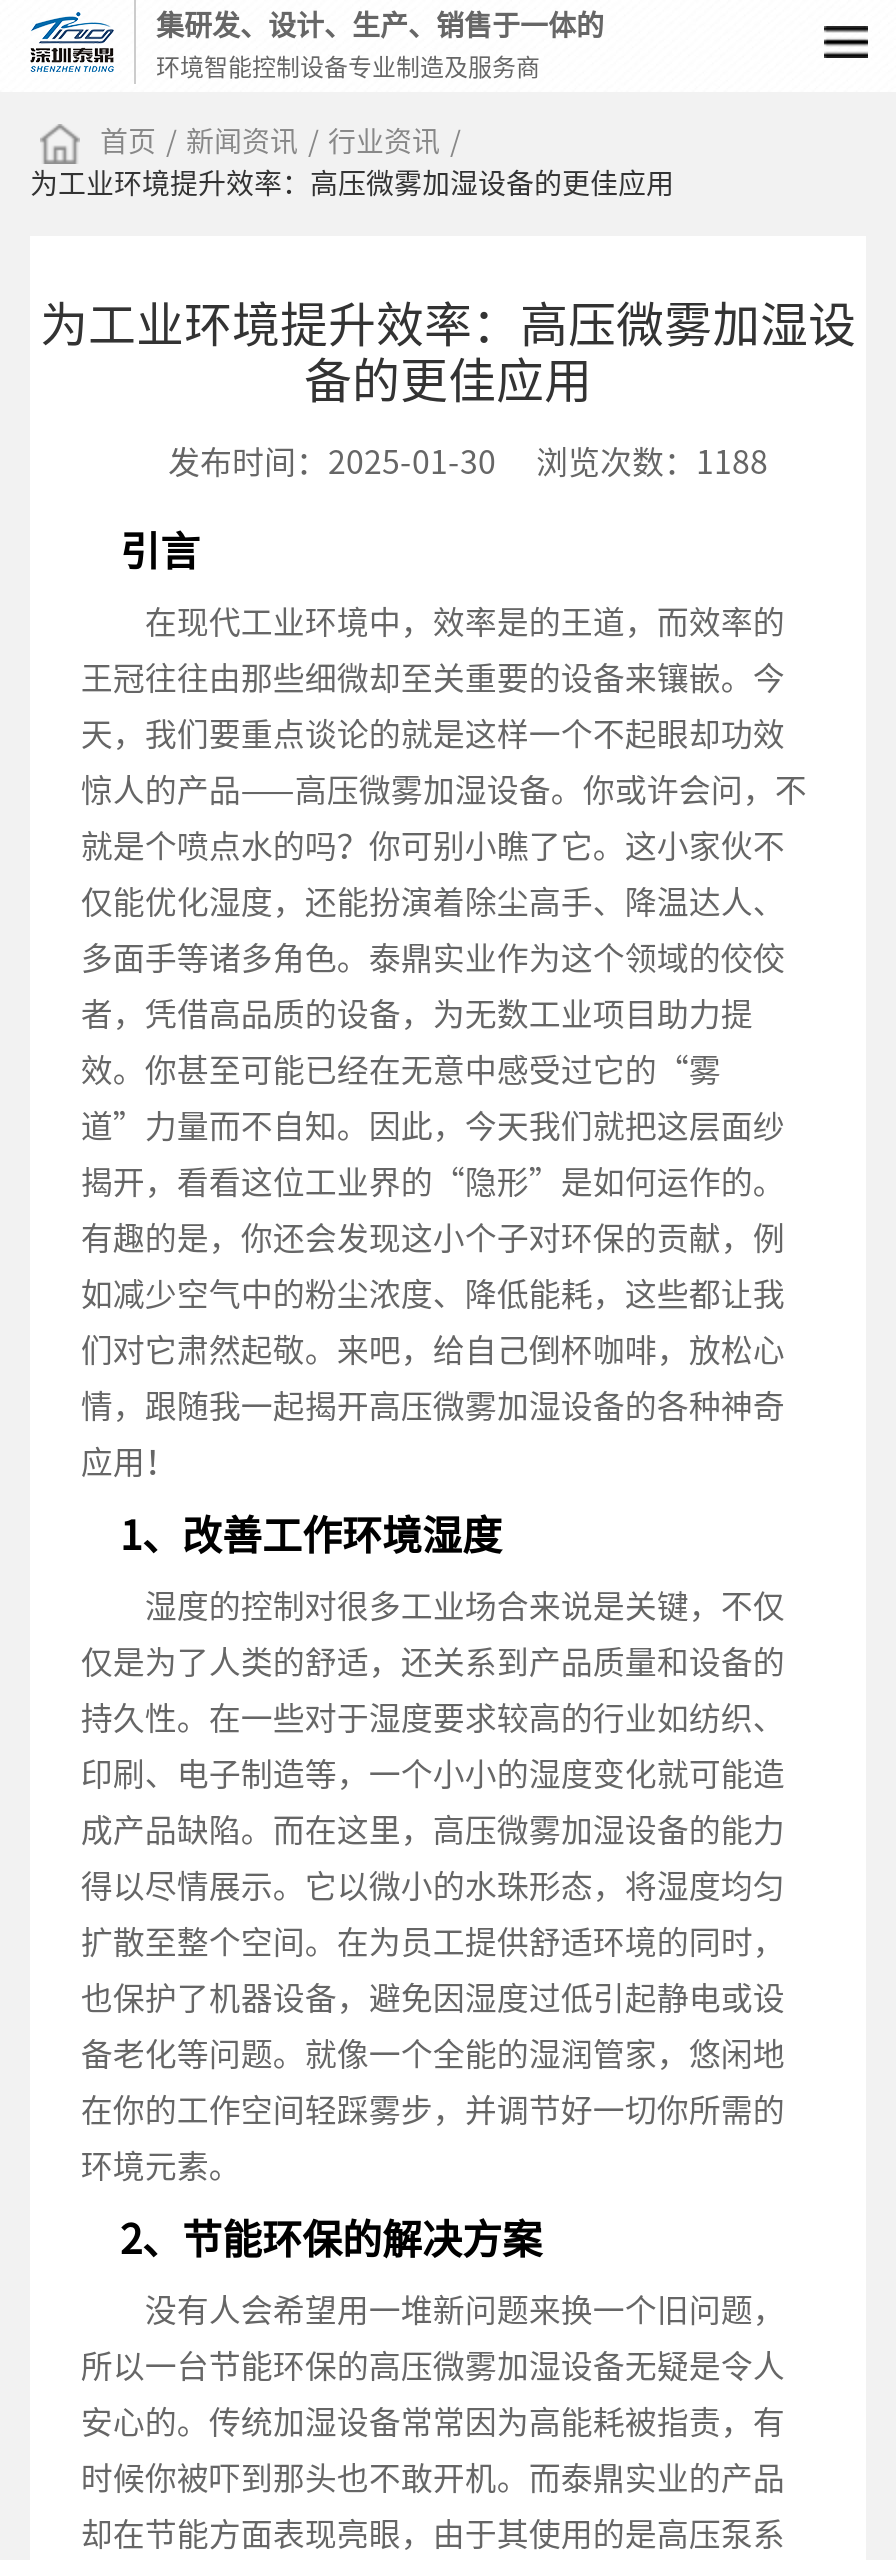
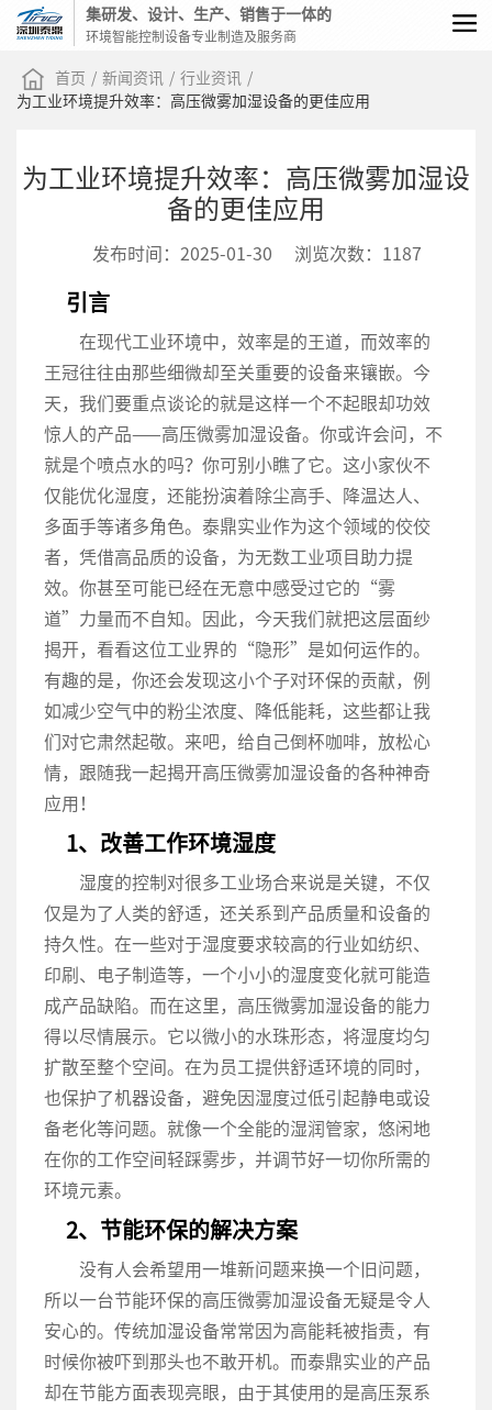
- 发布时间：2025-01-30 浏览次数：1188
+ 发布时间：2025-01-30 浏览次数：1187
